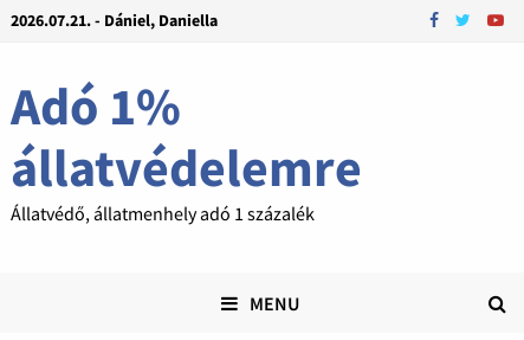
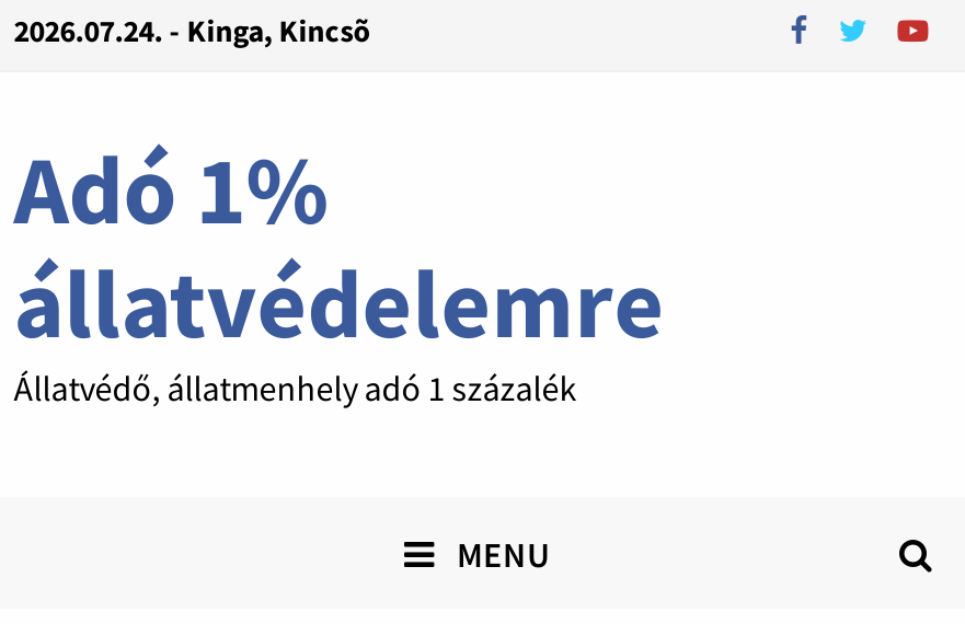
- 2026.07.21. - Dániel, Daniella
+ 2026.07.24. - Kinga, Kincsõ
